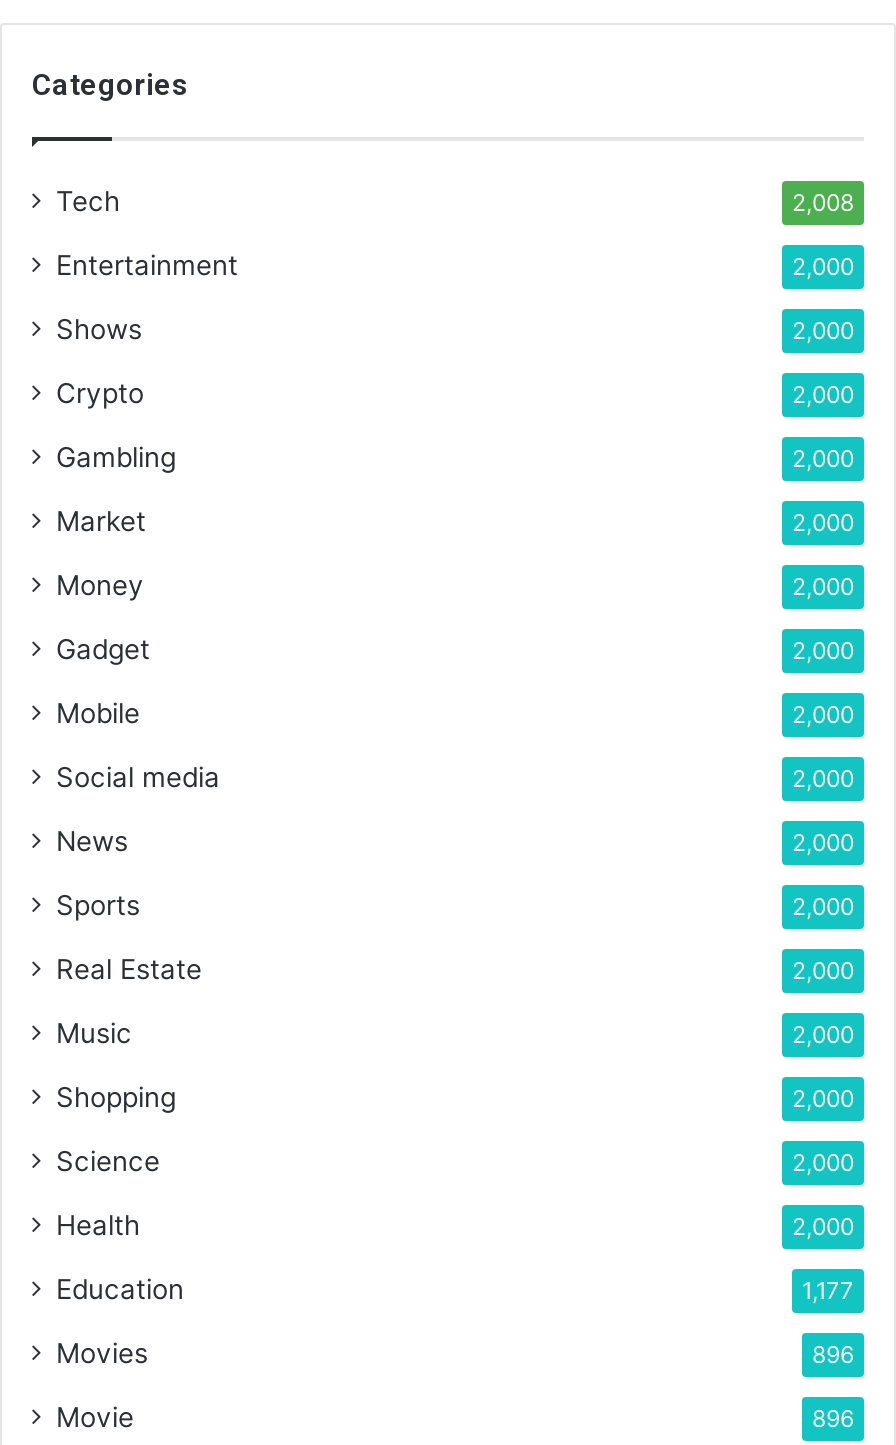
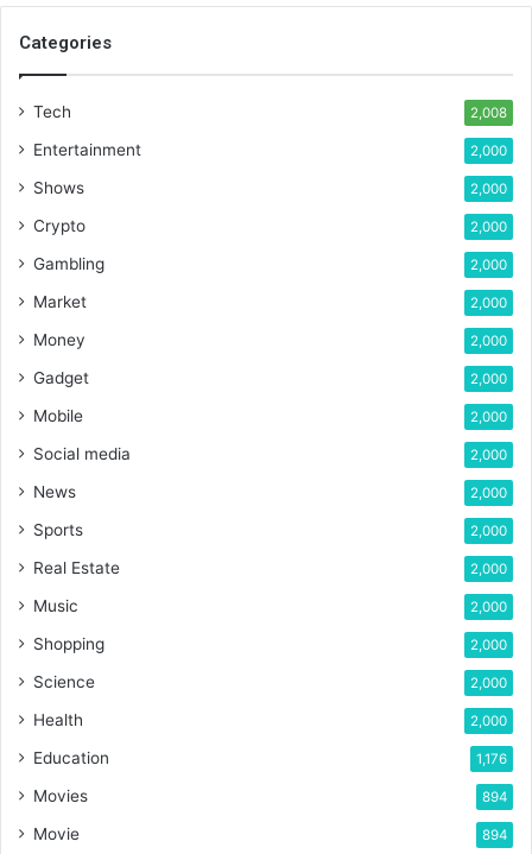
- 1,177
+ 1,176

- 896
+ 894

- 896
+ 894
